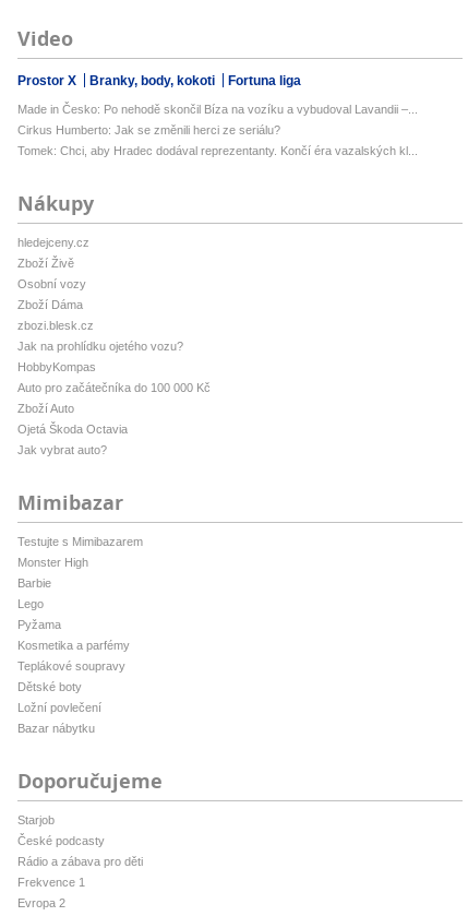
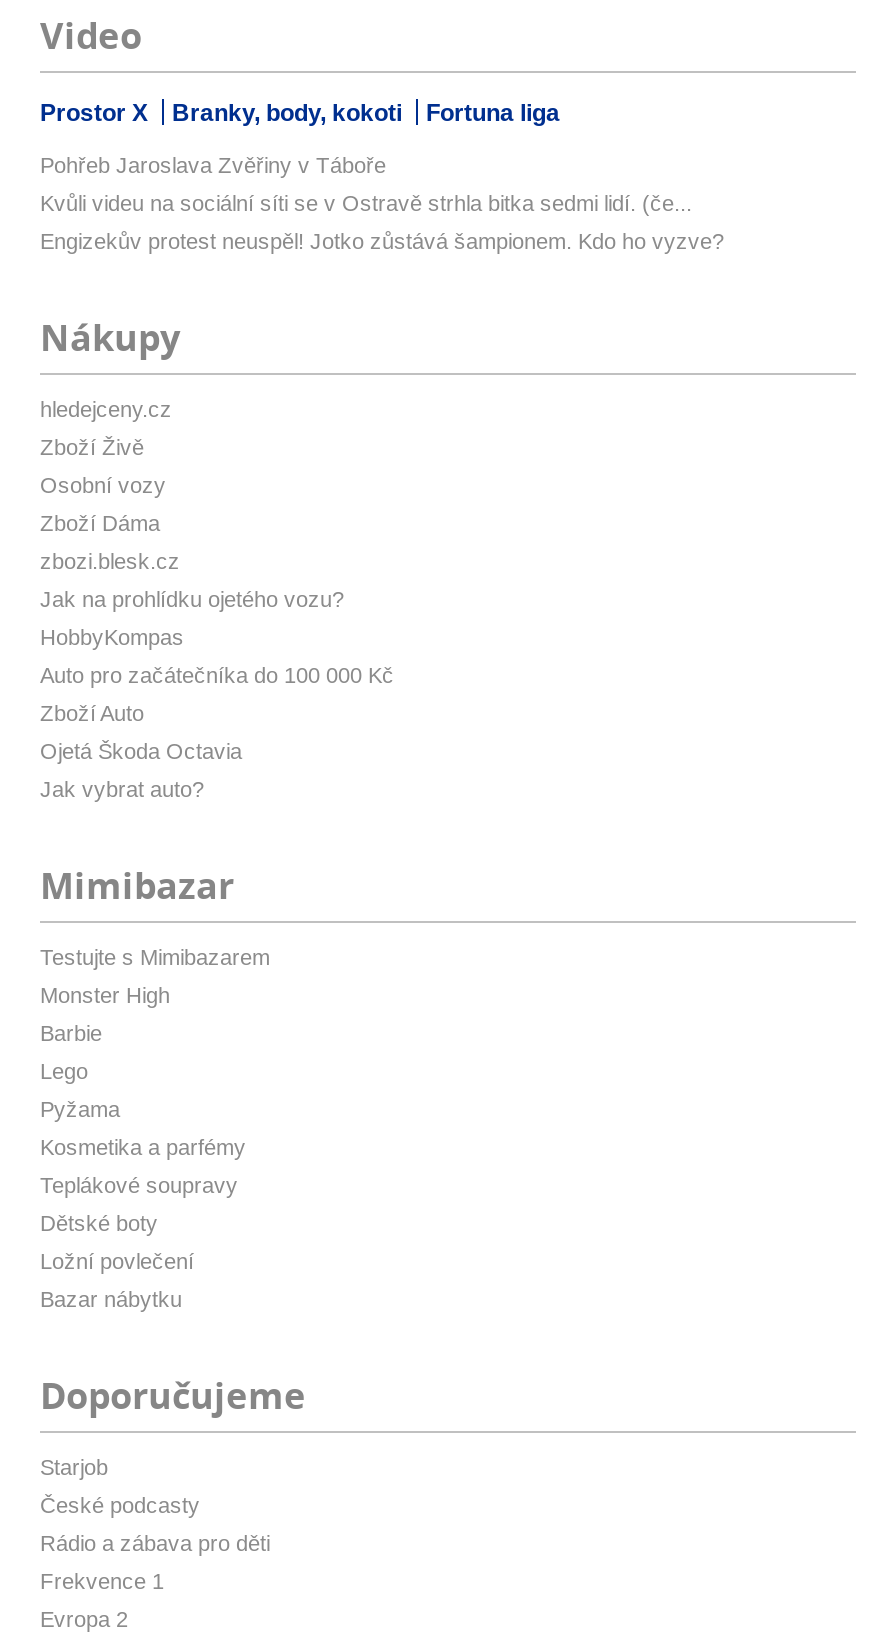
- Made in Česko: Po nehodě skončil Bíza na vozíku a vybudoval Lavandii –...
+ Pohřeb Jaroslava Zvěřiny v Táboře

- Cirkus Humberto: Jak se změnili herci ze seriálu?
+ Kvůli videu na sociální síti se v Ostravě strhla bitka sedmi lidí. (če...

- Tomek: Chci, aby Hradec dodával reprezentanty. Končí éra vazalských kl...
+ Engizekův protest neuspěl! Jotko zůstává šampionem. Kdo ho vyzve?
